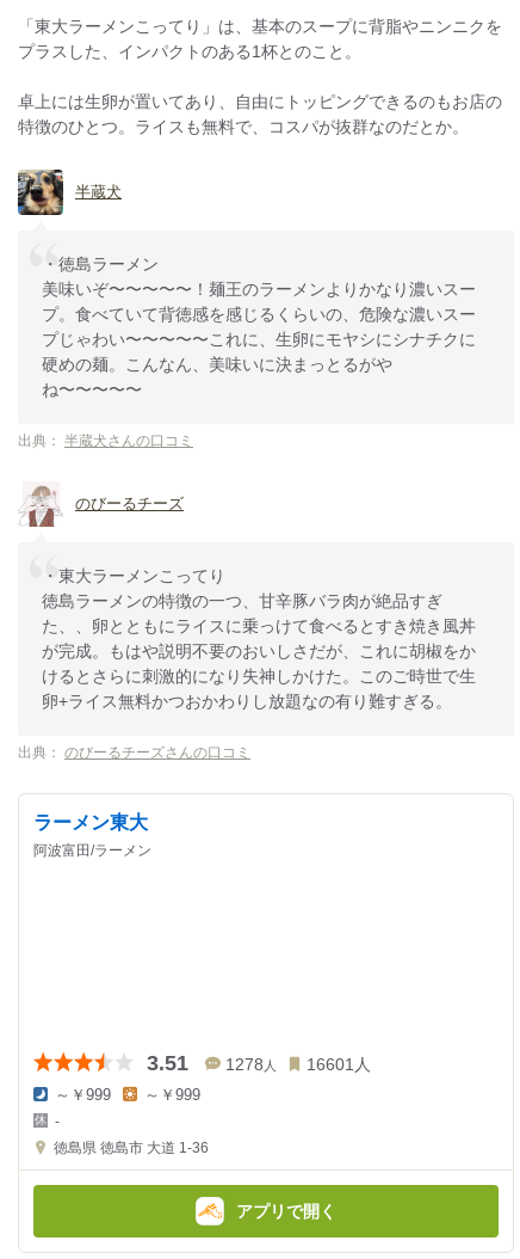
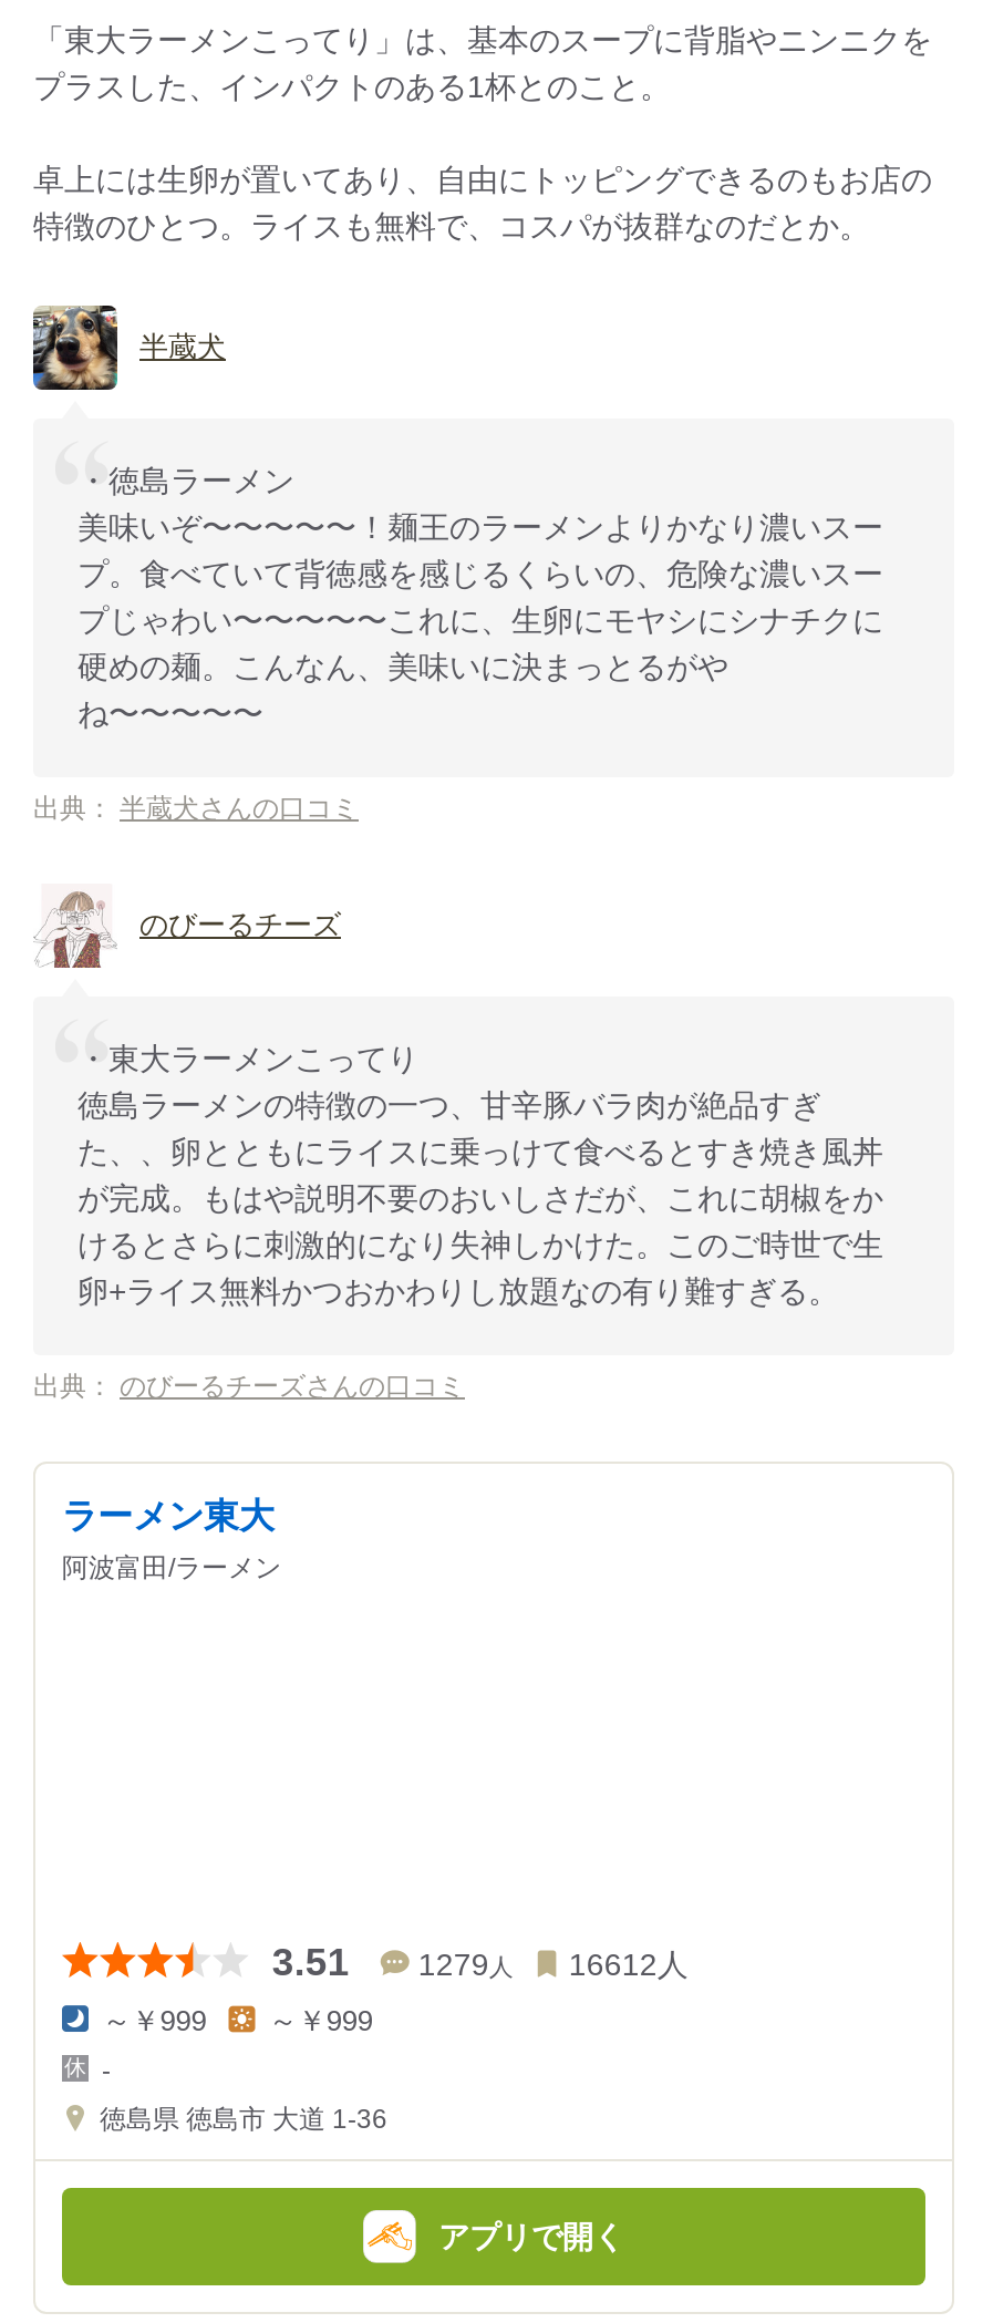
- 1278人
+ 1279人

- 16601人
+ 16612人
